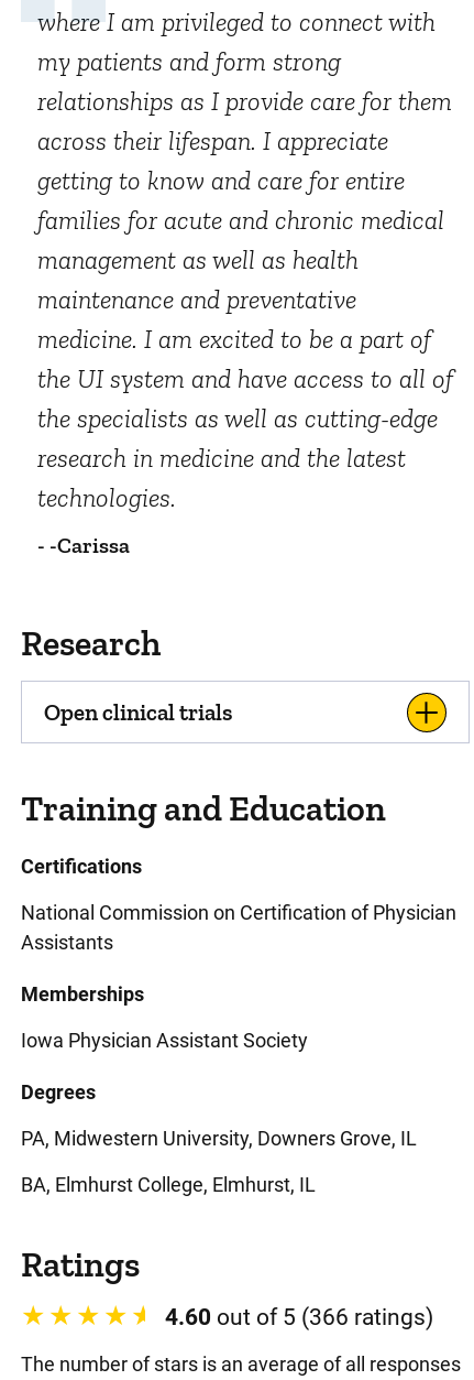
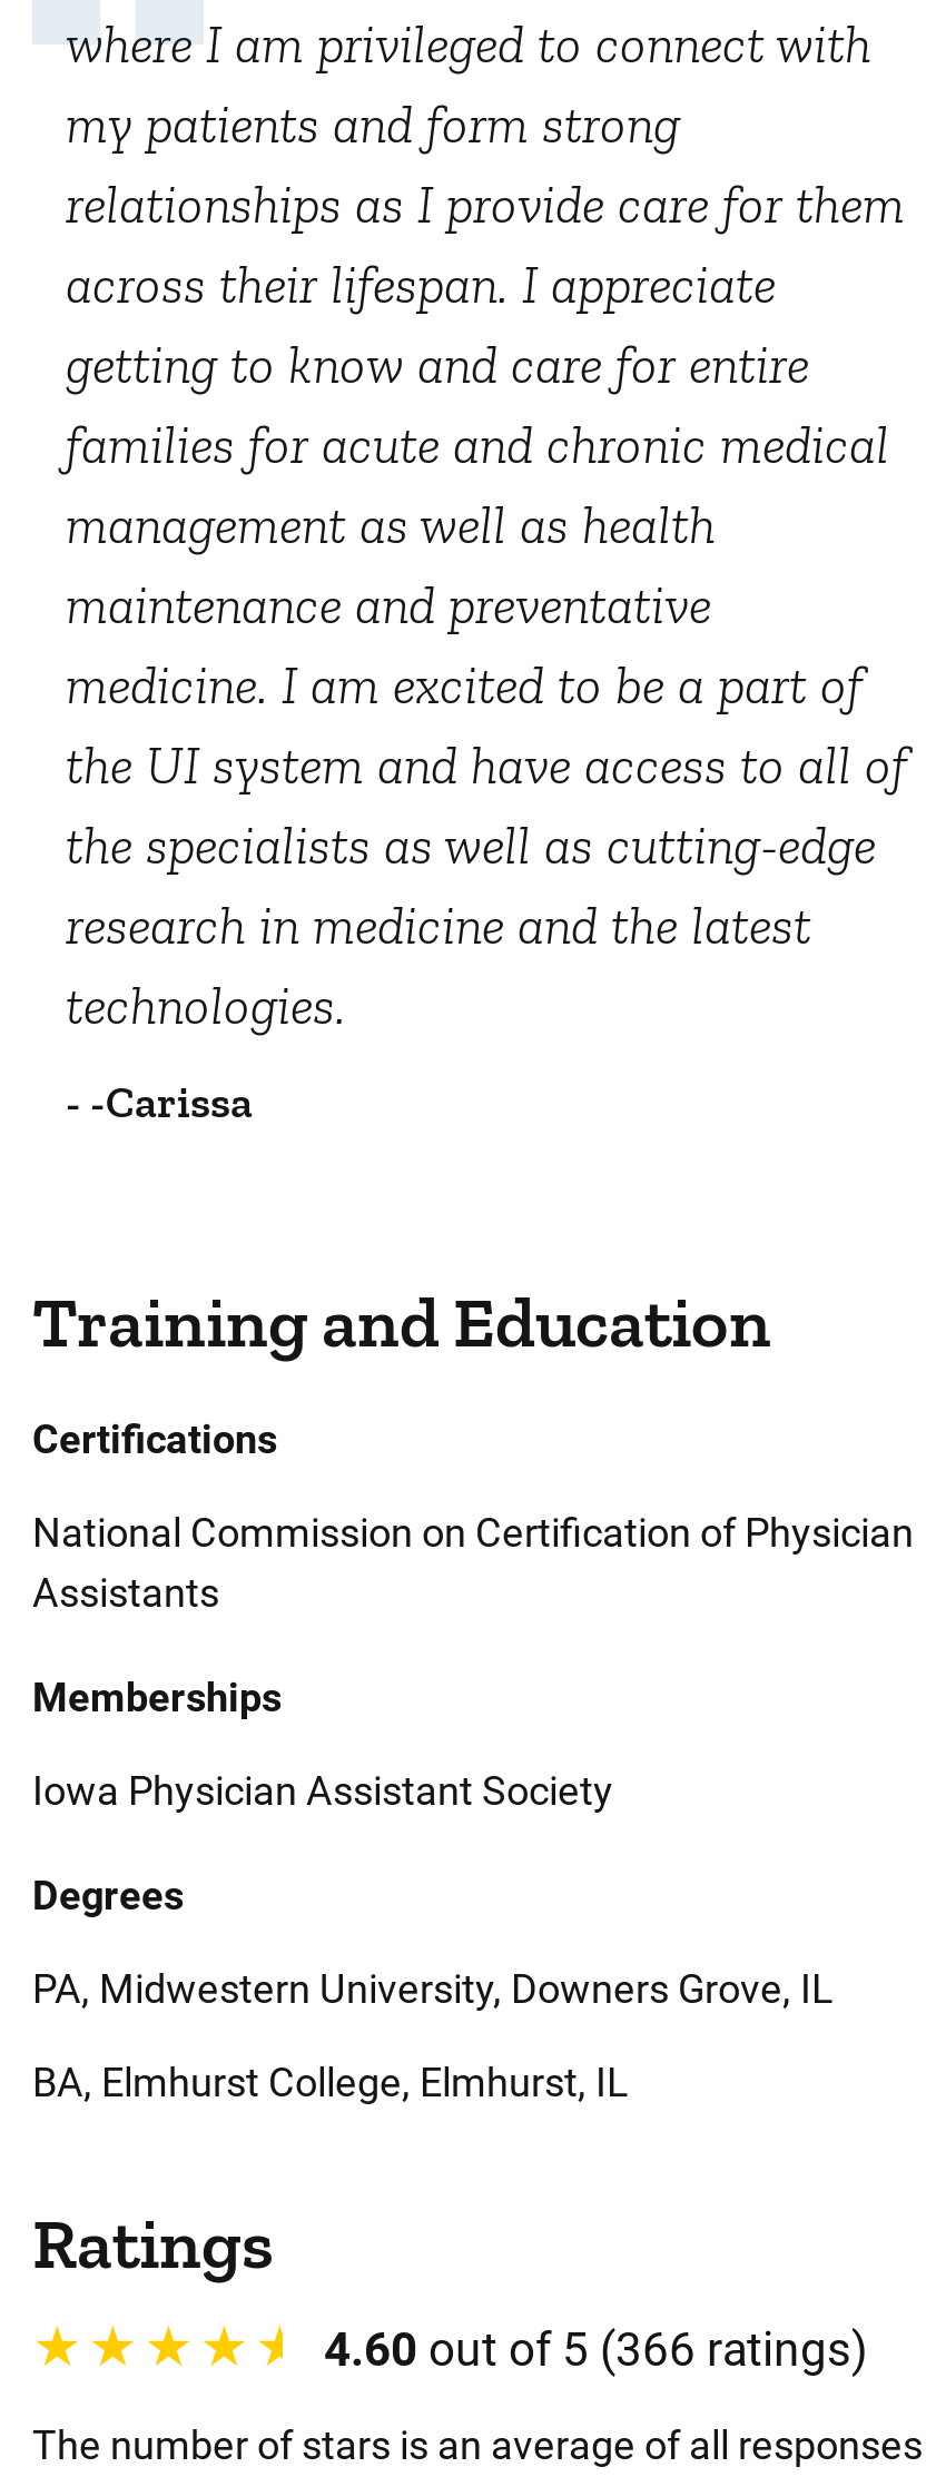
- Research
- Open clinical trials
